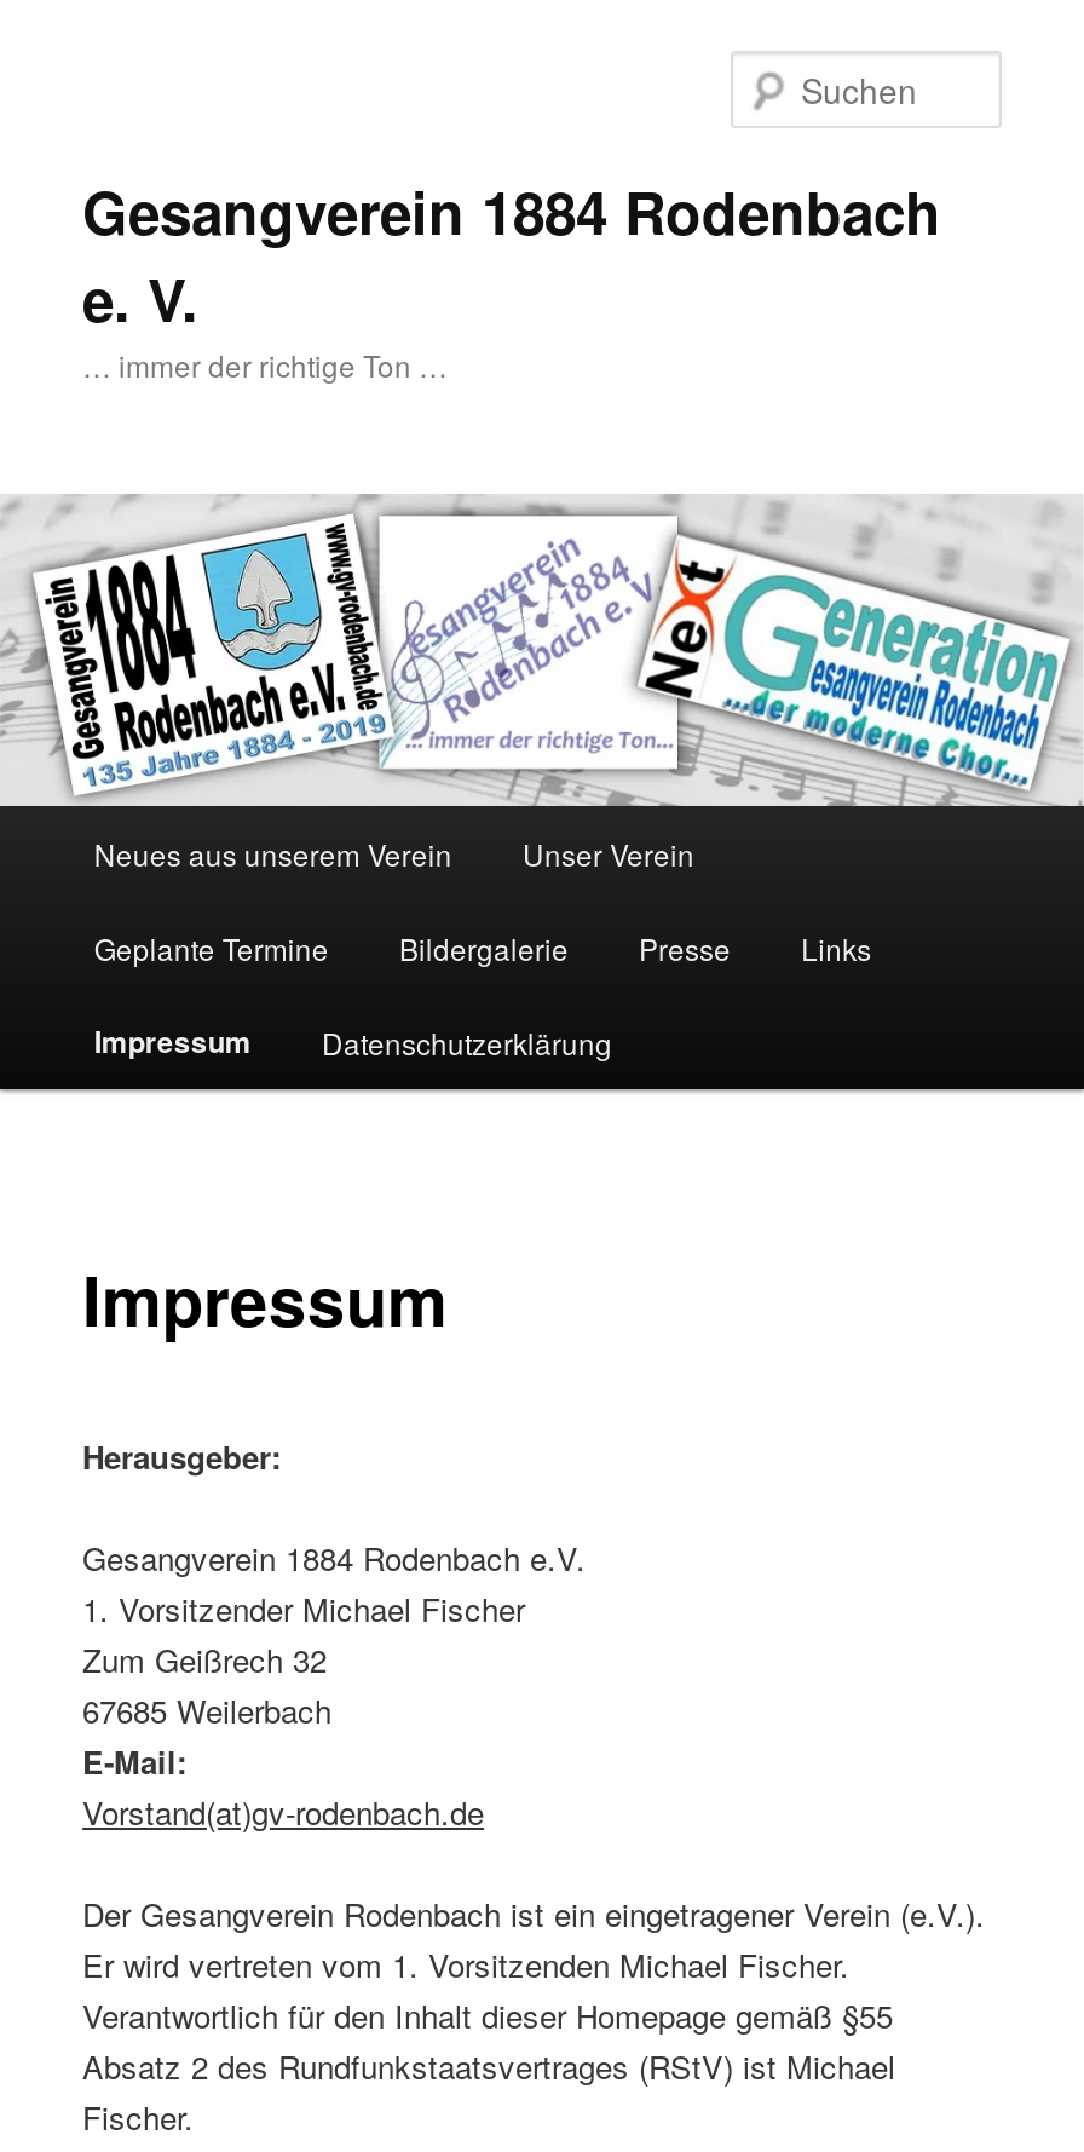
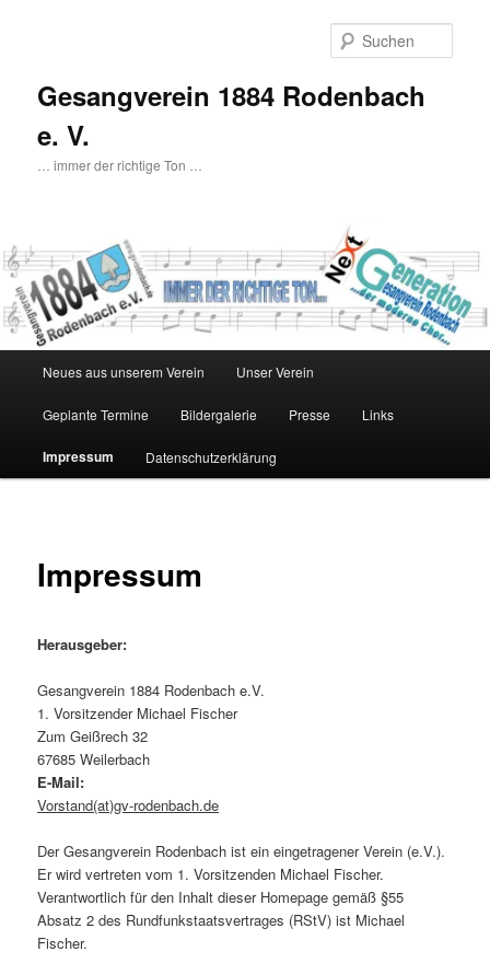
- [image]
+ [image]
